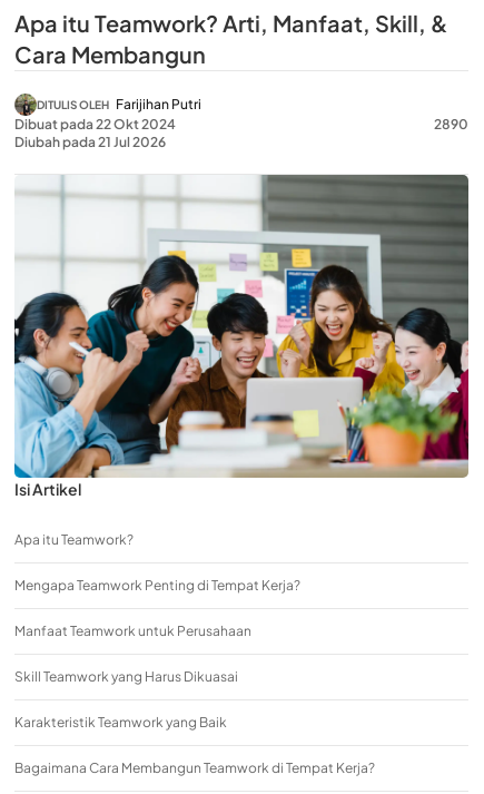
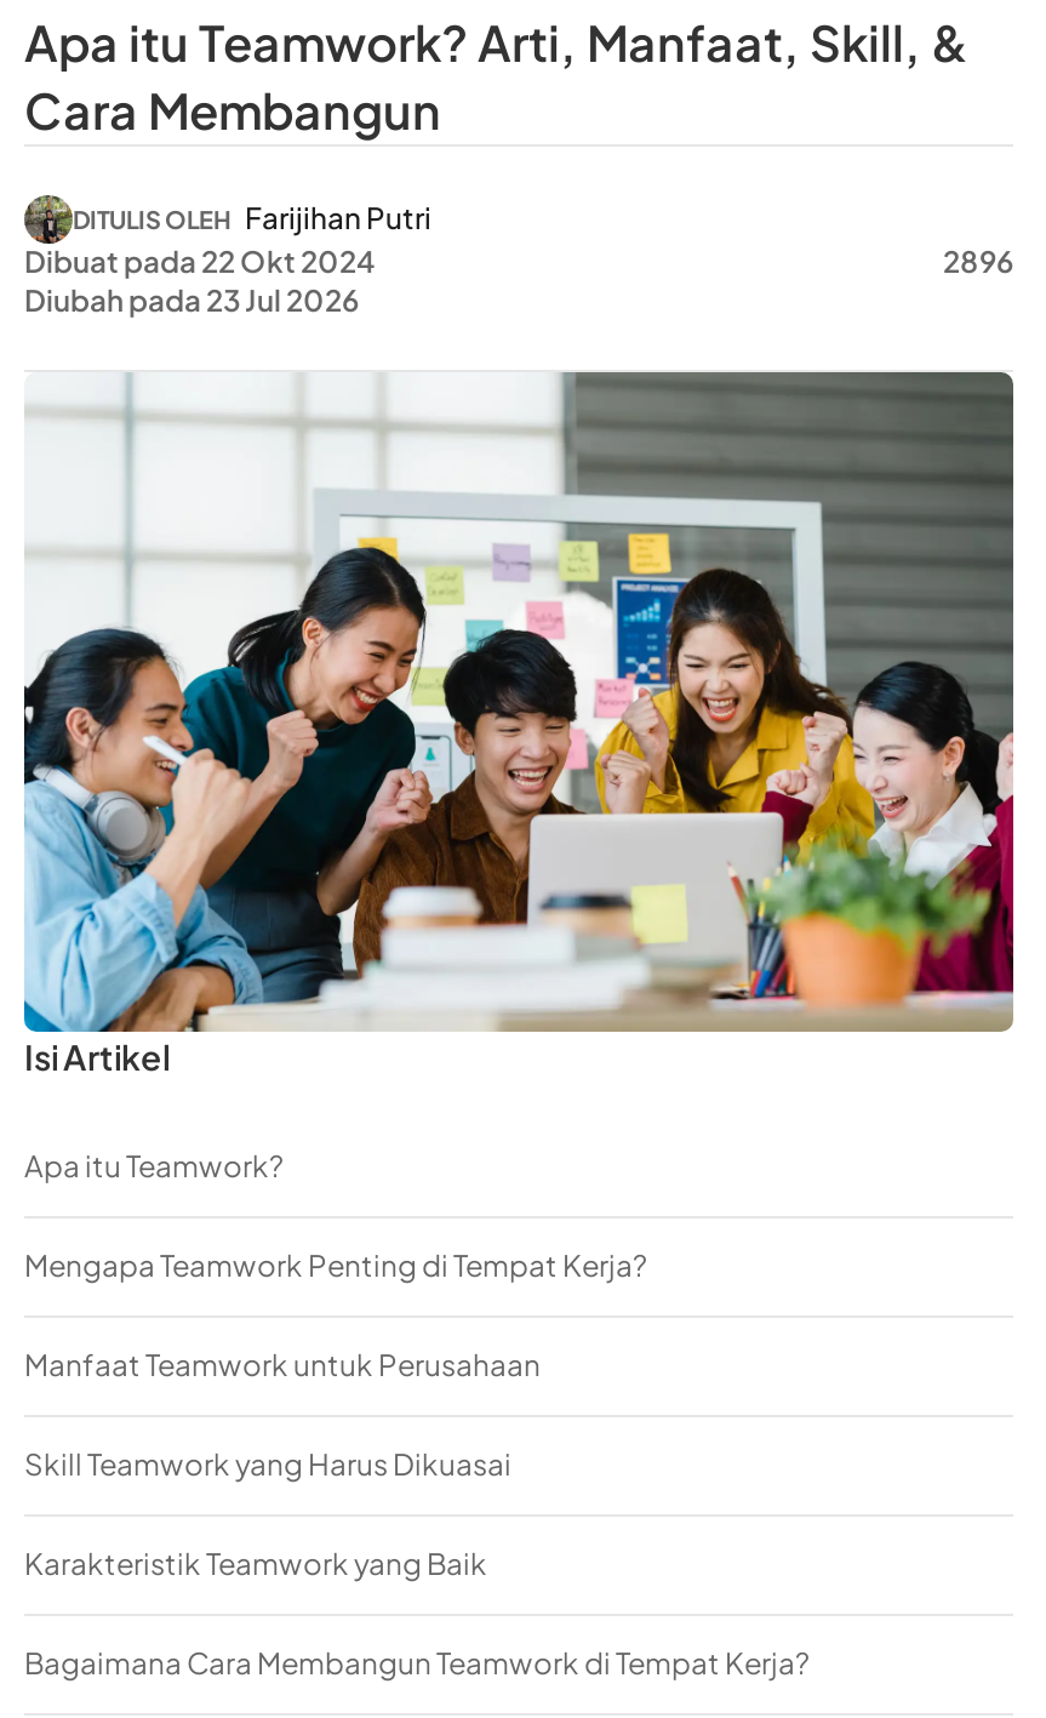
- 2890
+ 2896

- Diubah pada 21 Jul 2026
+ Diubah pada 23 Jul 2026
